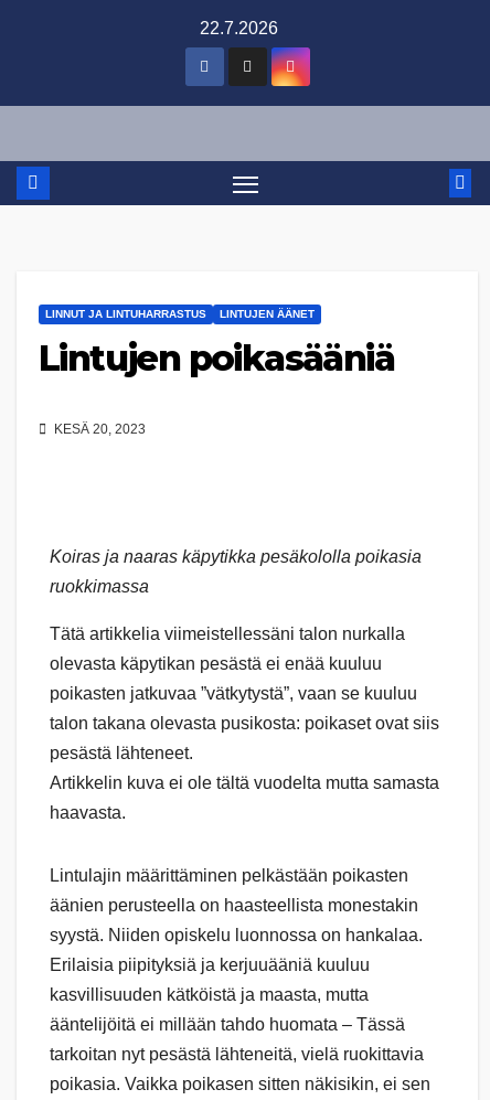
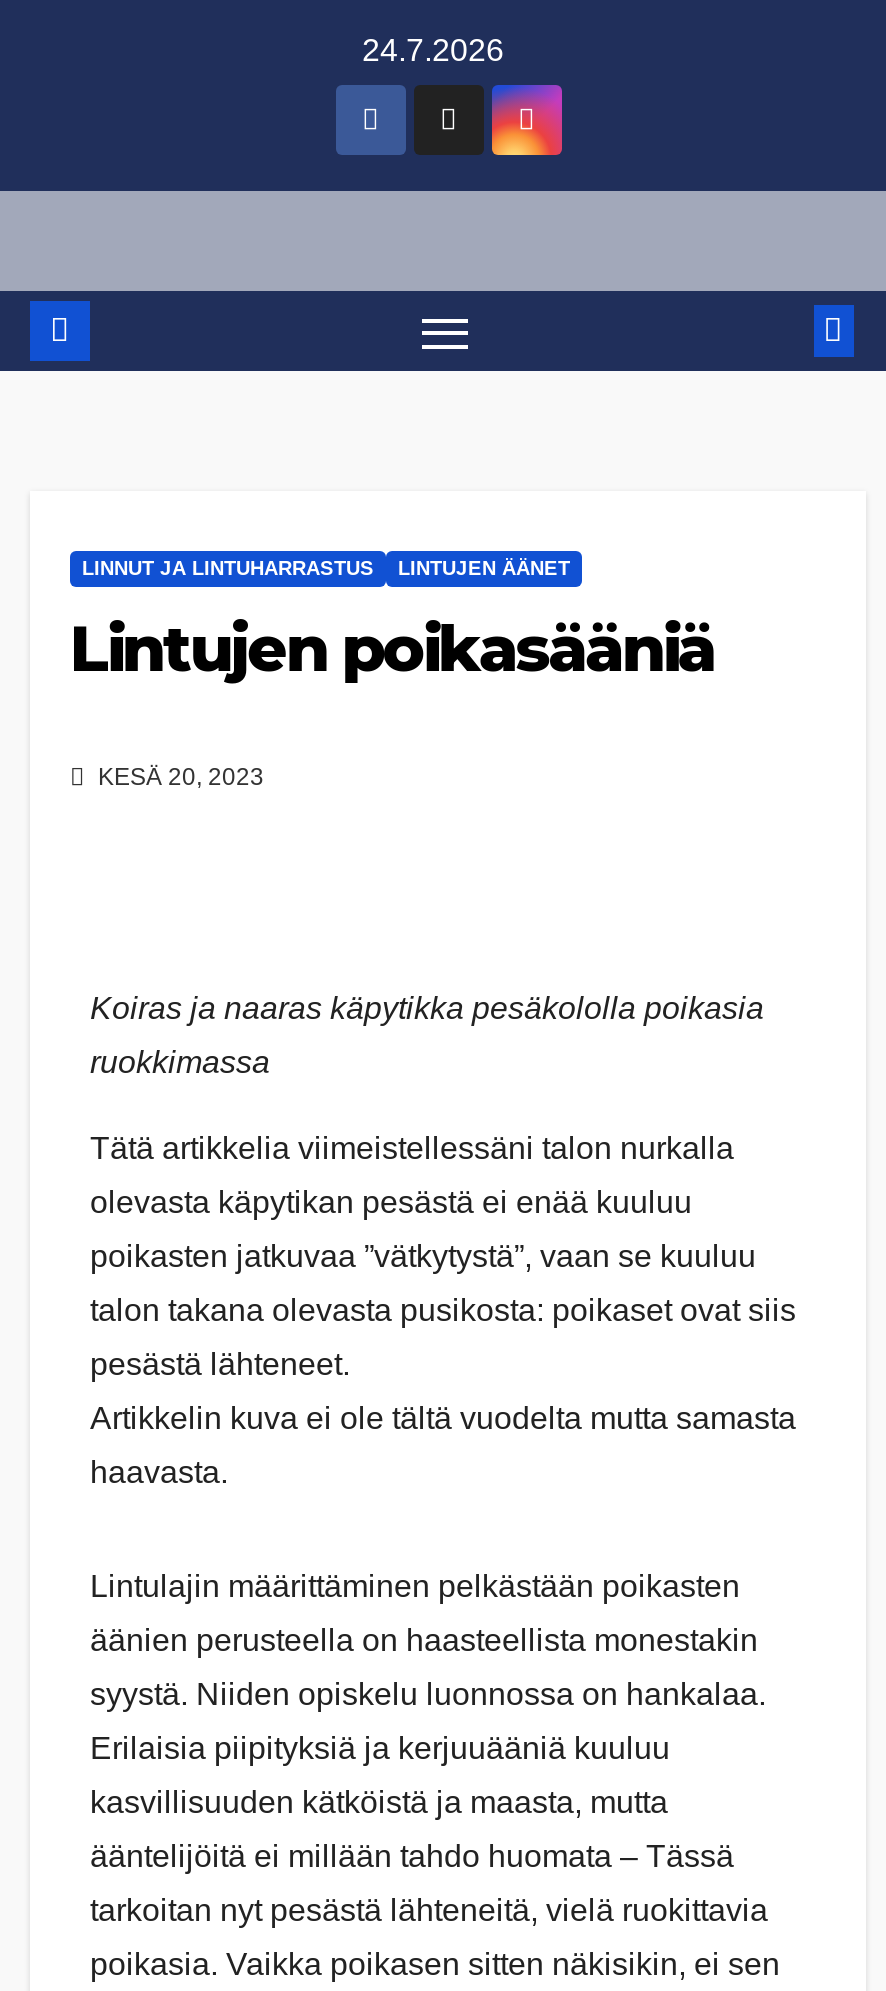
- 22.7.2026
+ 24.7.2026
